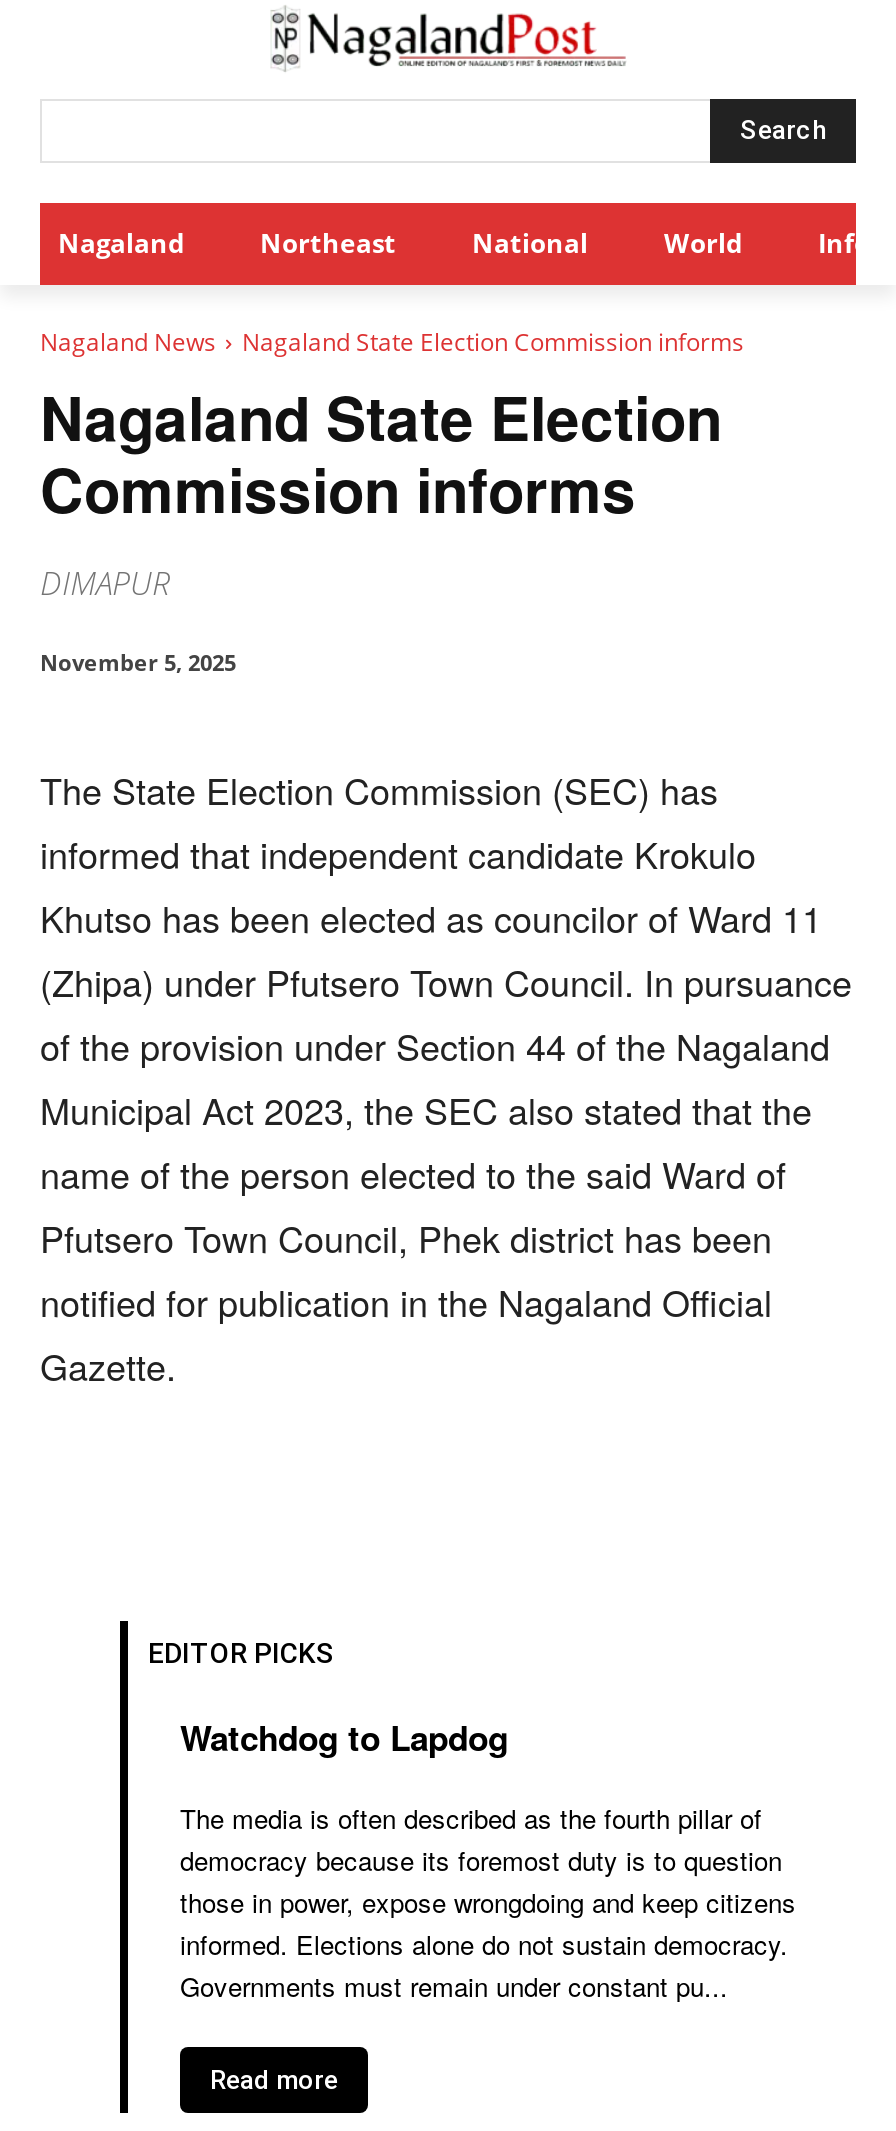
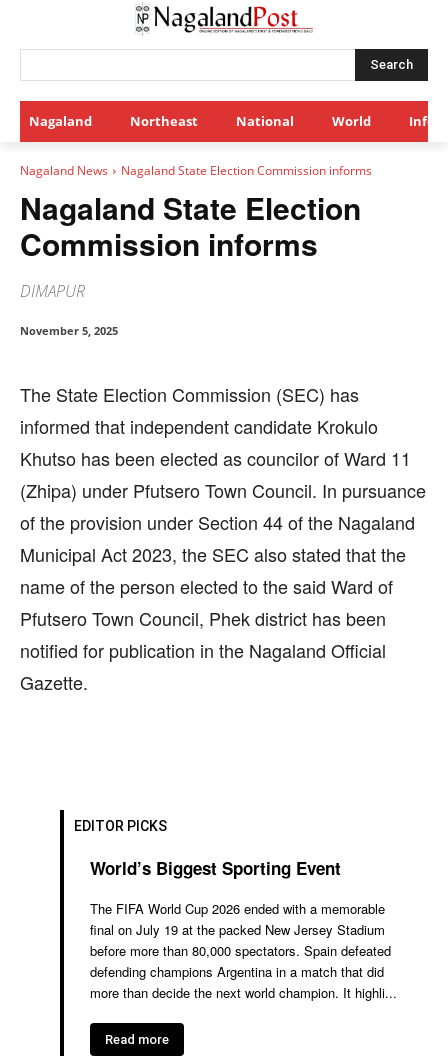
- Watchdog to Lapdog
+ World’s Biggest Sporting Event

- The media is often described as the fourth pillar of
- democracy because its foremost duty is to question
- those in power, expose wrongdoing and keep citizens
- informed. Elections alone do not sustain democracy.
- Governments must remain under constant pu...
+ The FIFA World Cup 2026 ended with a memorable
+ final on July 19 at the packed New Jersey Stadium
+ before more than 80,000 spectators. Spain defeated
+ defending champions Argentina in a match that did
+ more than decide the next world champion. It highli...
